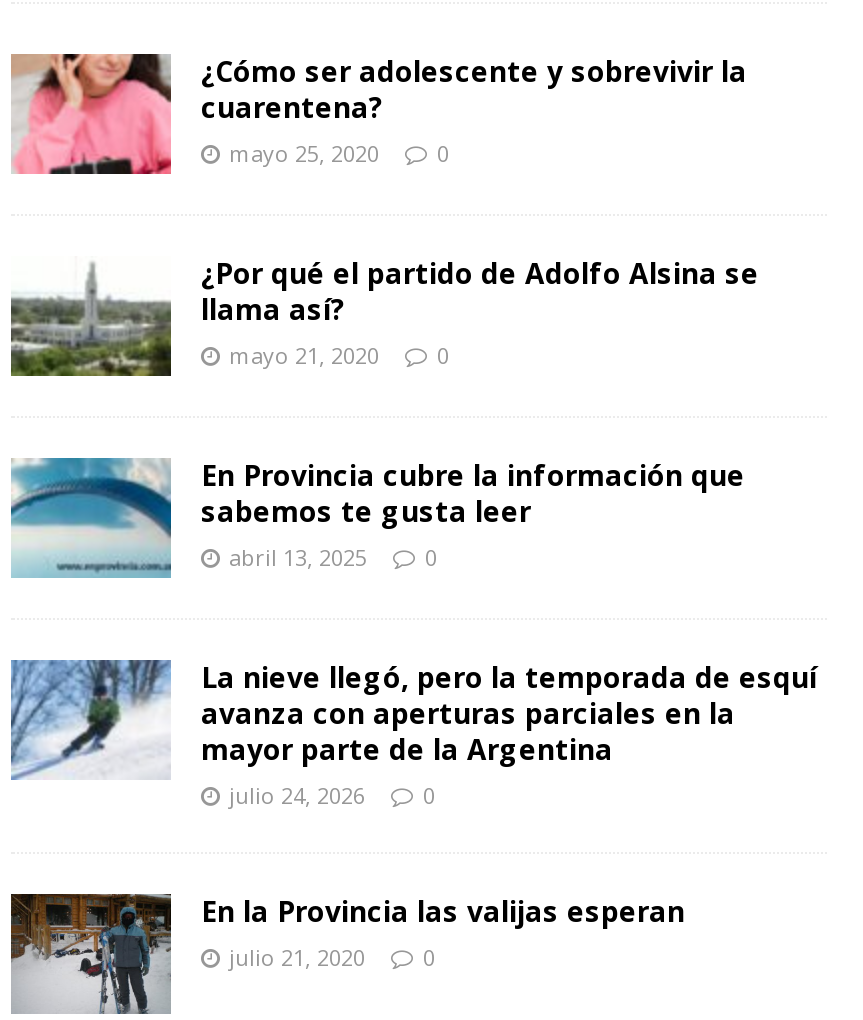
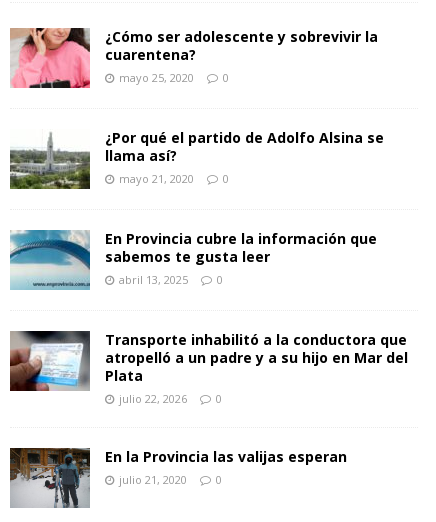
- [image]
- La nieve llegó, pero la temporada de esquí
- avanza con aperturas parciales en la
- mayor parte de la Argentina
- julio 24, 2026
+ [image]
+ Transporte inhabilitó a la conductora que
+ atropelló a un padre y a su hijo en Mar del
+ Plata
+ julio 22, 2026
